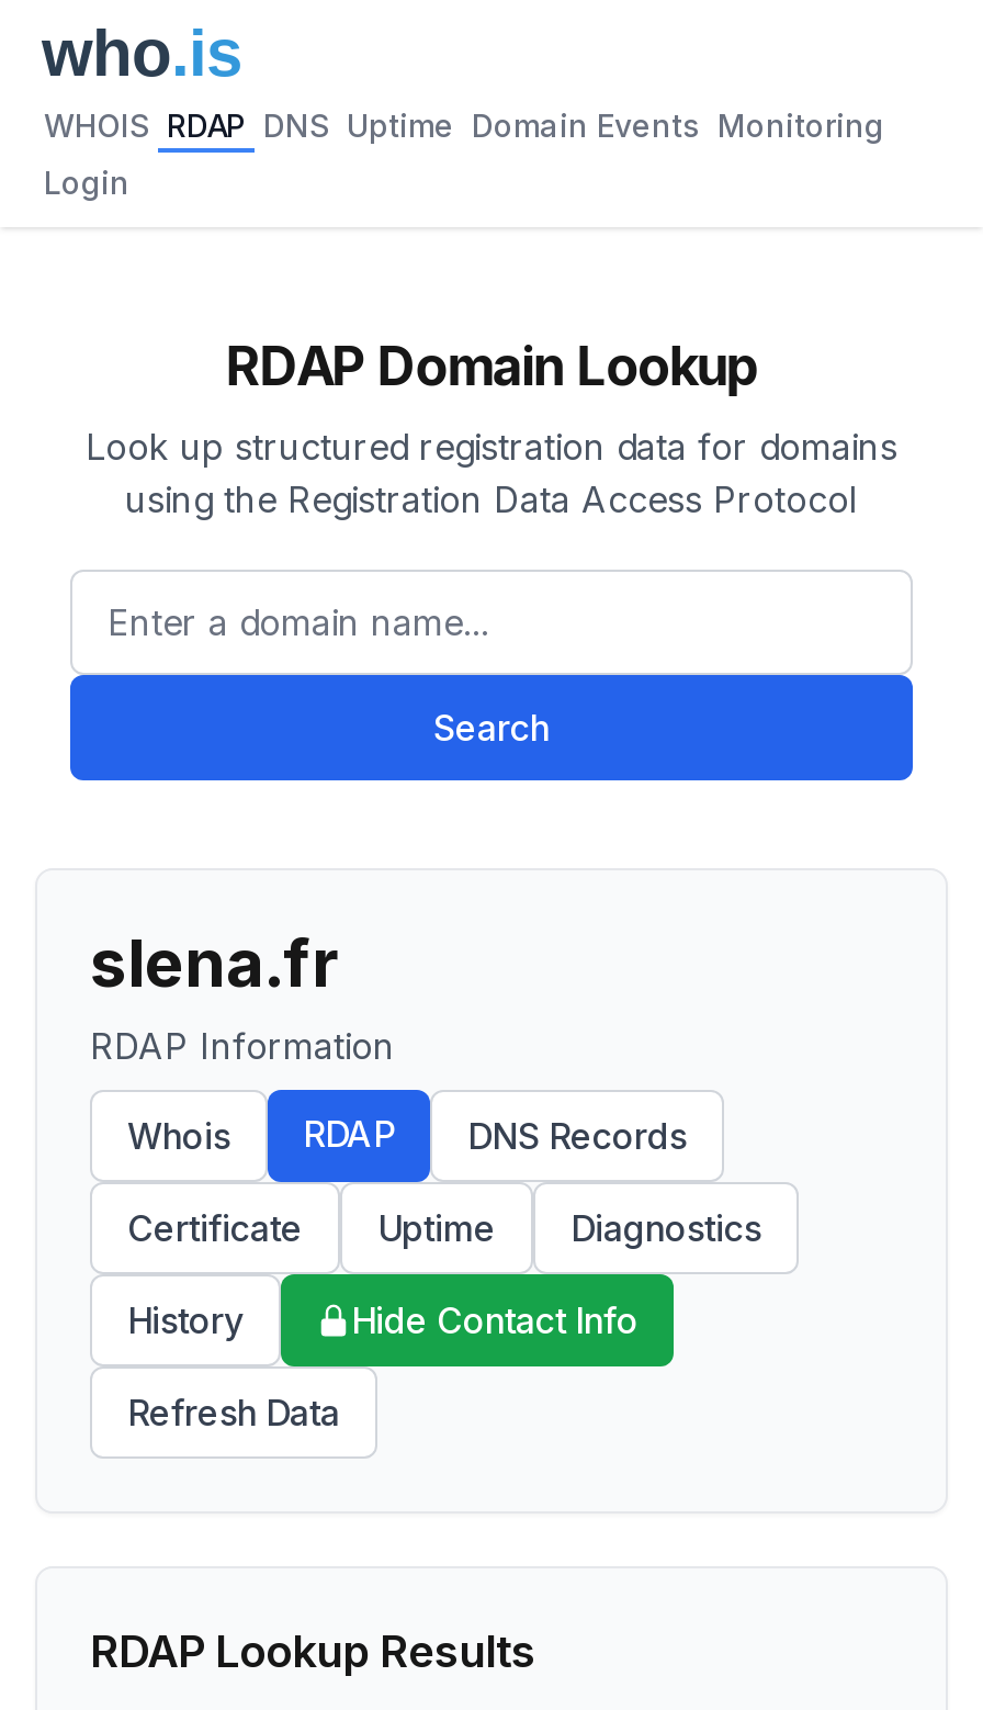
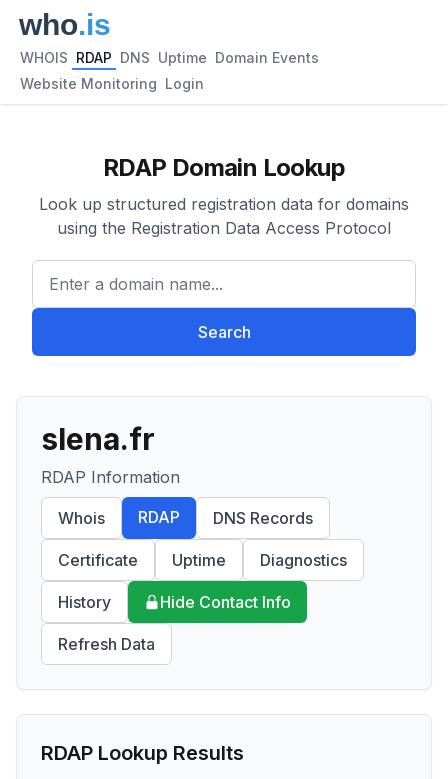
- WHOIS RDAP DNS Uptime Domain Events Monitoring
+ WHOIS RDAP DNS Uptime Domain Events

- Login
+ Website Monitoring Login
